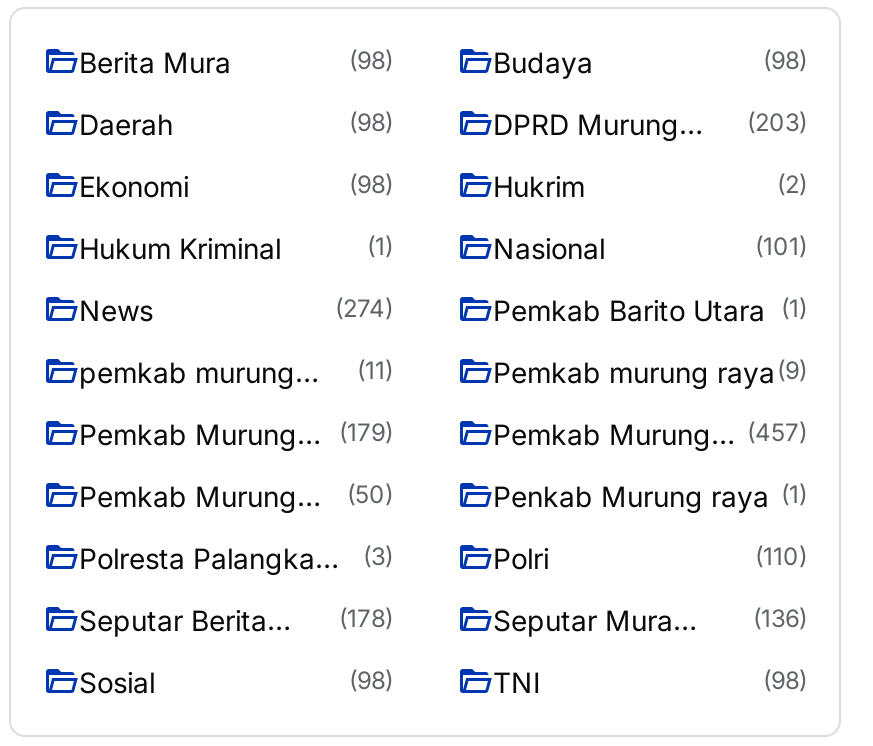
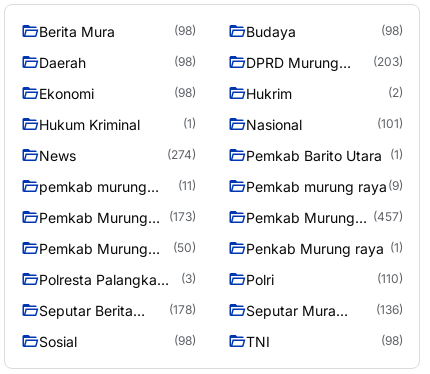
- Pemkab Murung (179)
+ Pemkab Murung (173)
